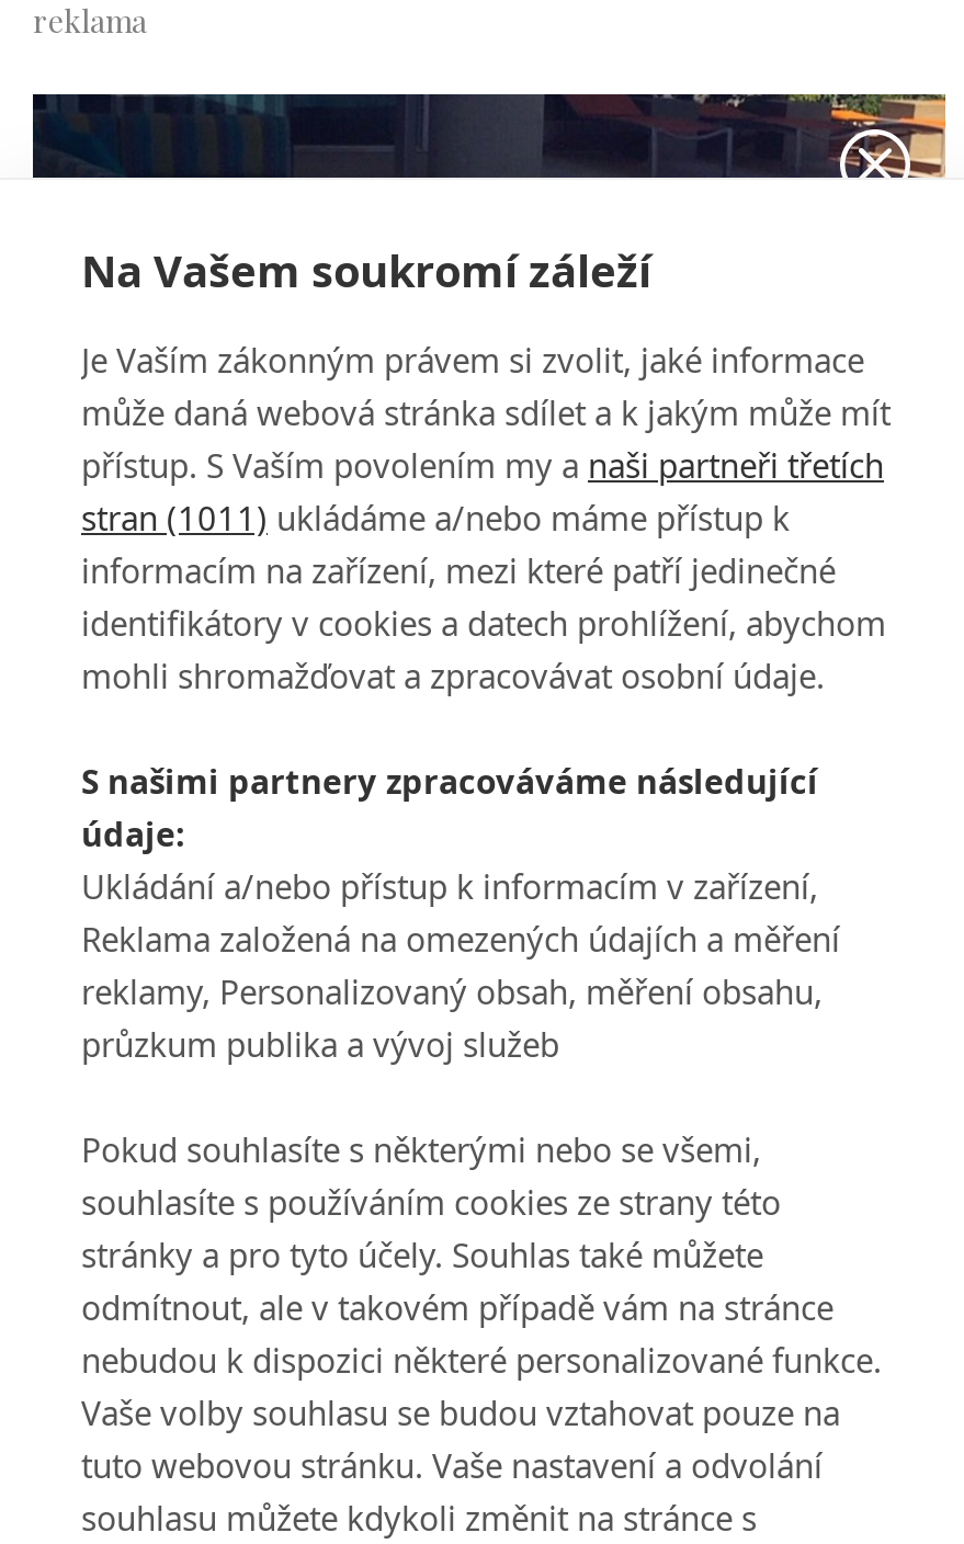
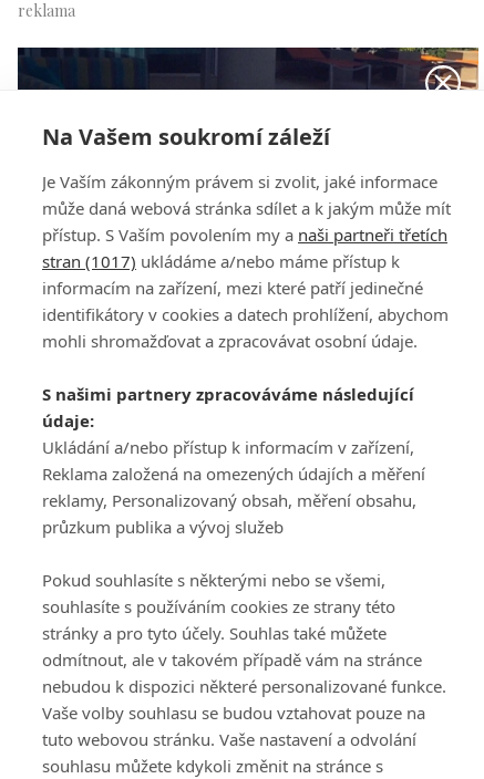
- stran (1011) ukládáme a/nebo máme přístup k
+ stran (1017) ukládáme a/nebo máme přístup k
